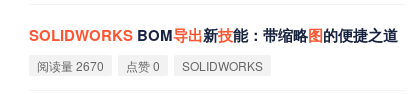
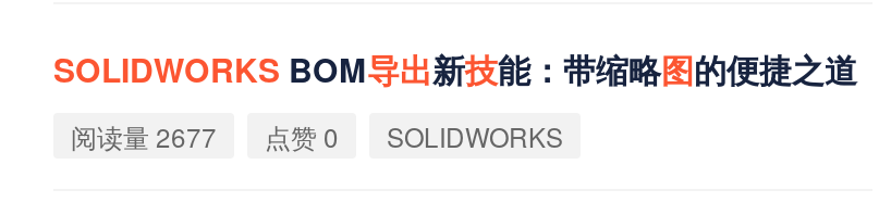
- 阅读量 2670 点赞 0 SOLIDWORKS
+ 阅读量 2677 点赞 0 SOLIDWORKS
